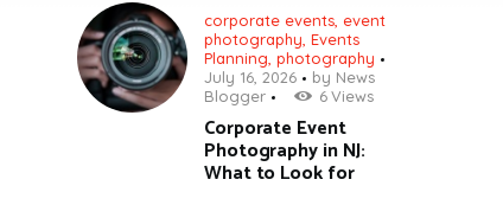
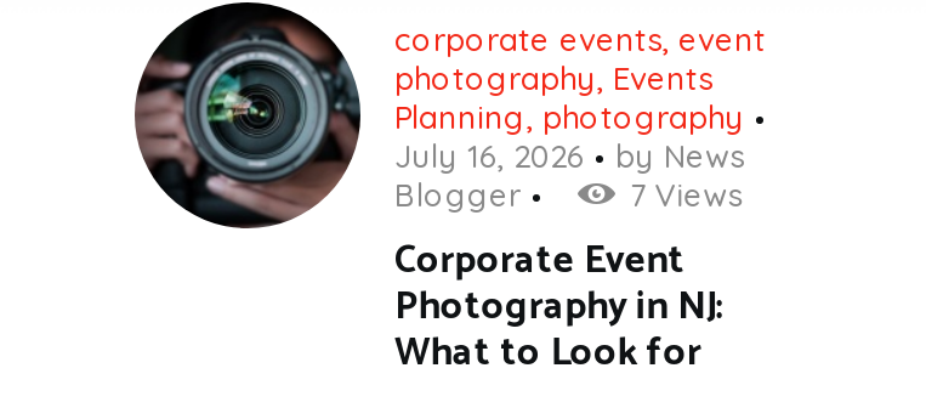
- 6 Views
+ 7 Views
